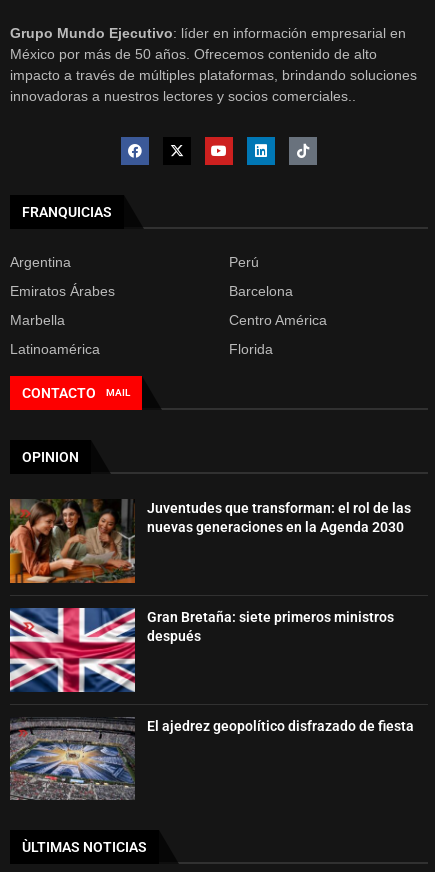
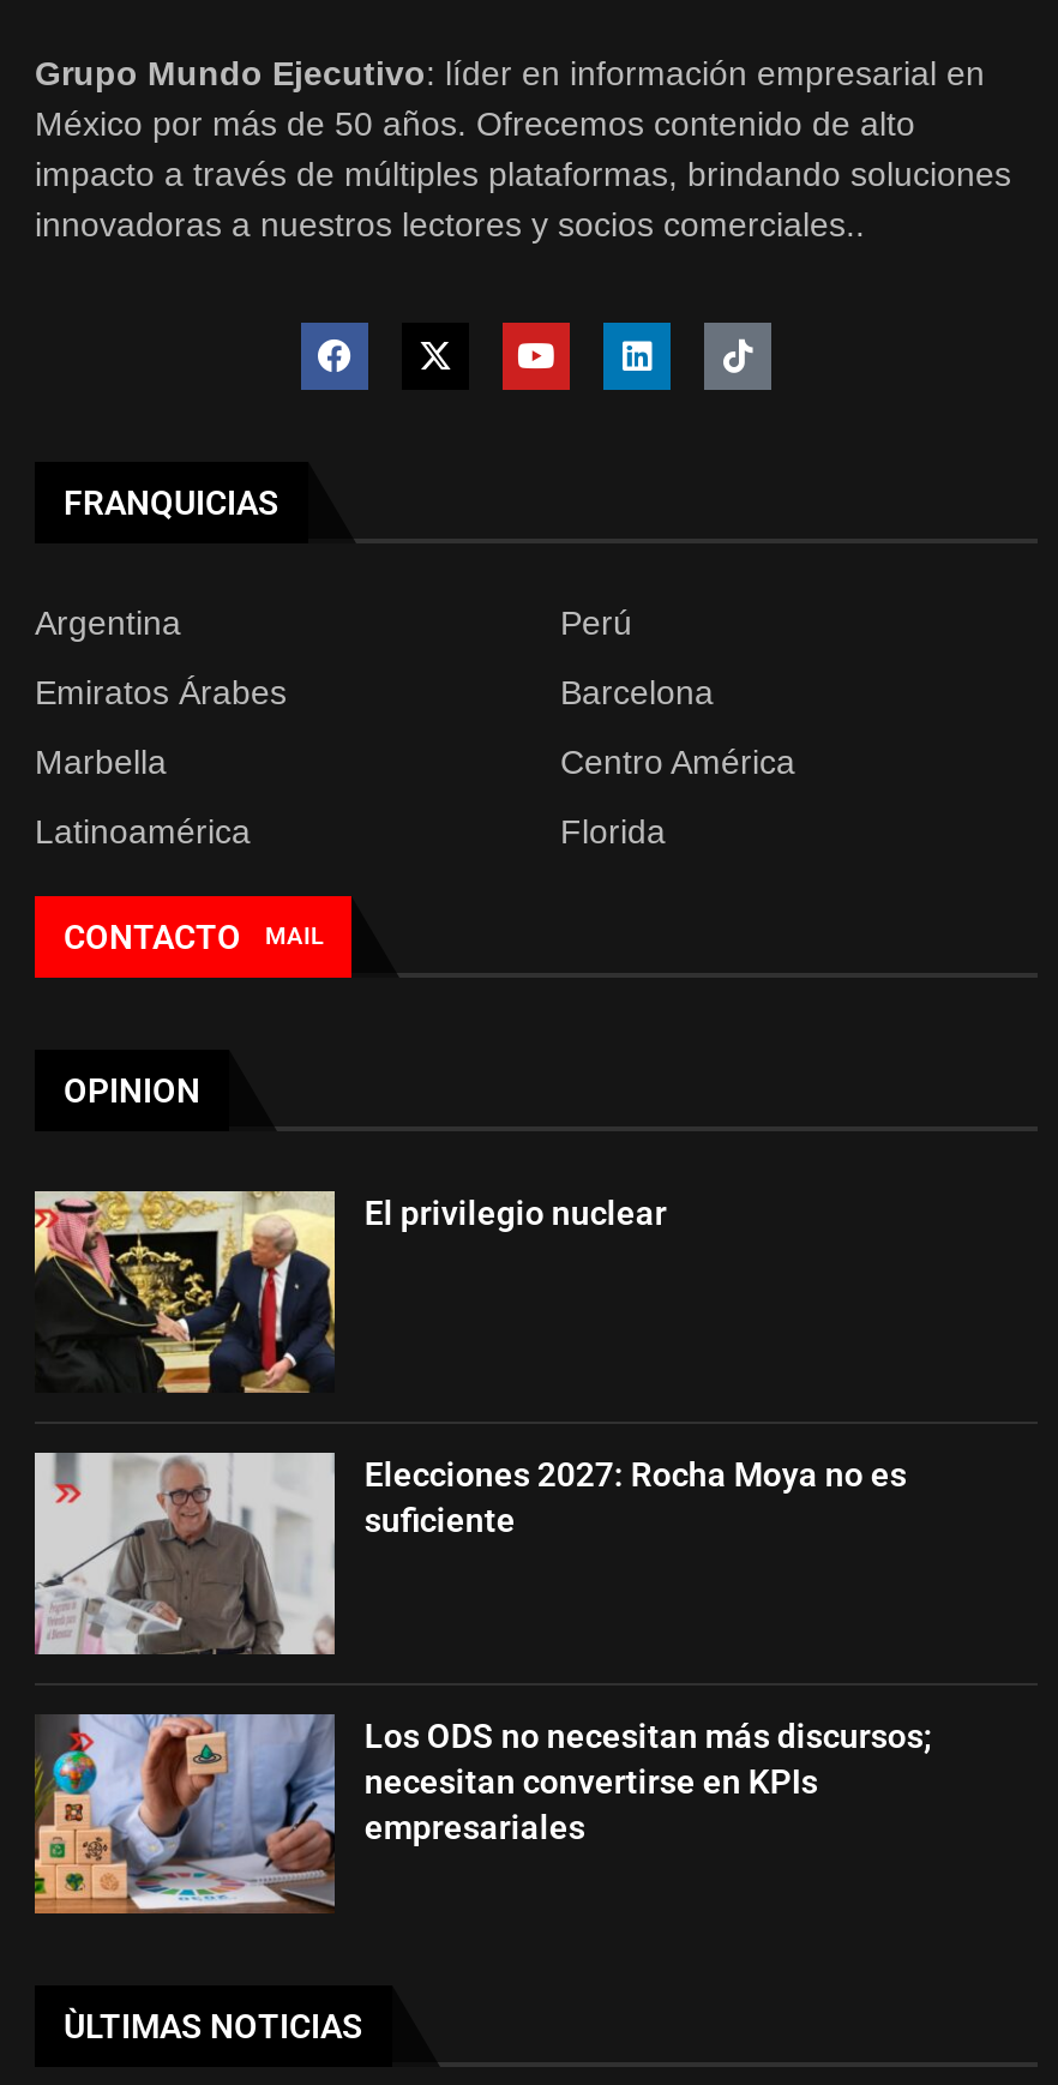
- [image]
- Juventudes que transforman: el rol de las
- nuevas generaciones en la Agenda 2030
+ [image]
+ El privilegio nuclear

- [image]
- Gran Bretaña: siete primeros ministros
- después
+ [image]
+ Elecciones 2027: Rocha Moya no es
+ suficiente

- [image]
- El ajedrez geopolítico disfrazado de fiesta
+ [image]
+ Los ODS no necesitan más discursos;
+ necesitan convertirse en KPIs
+ empresariales
